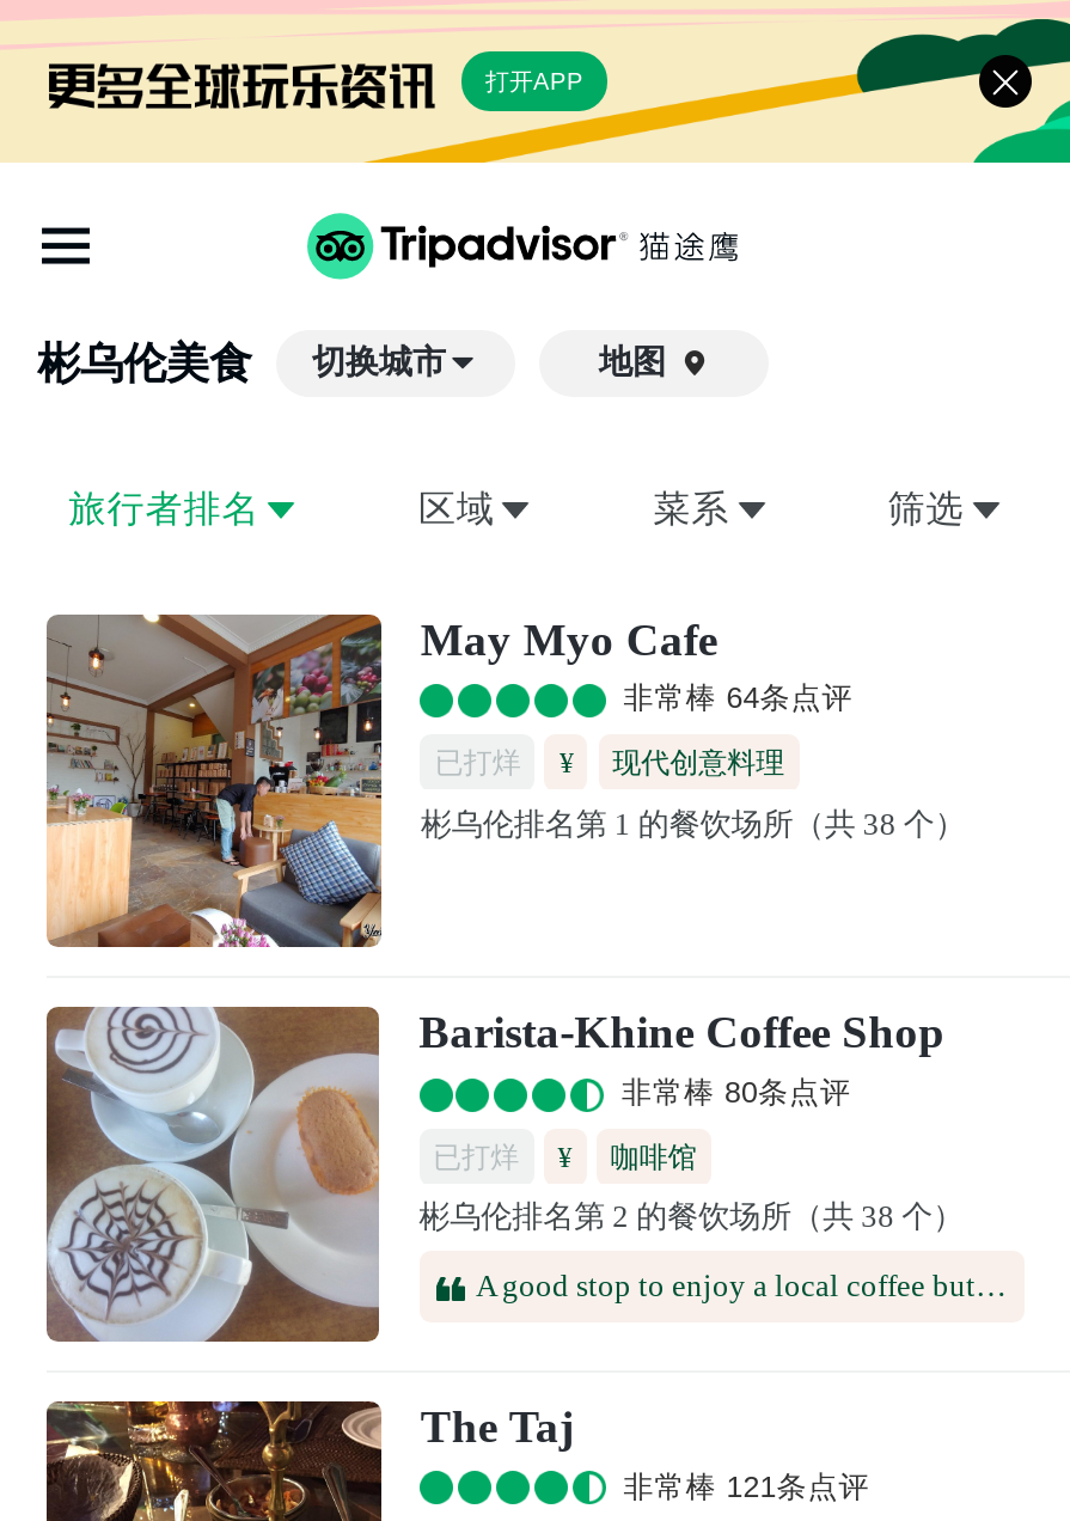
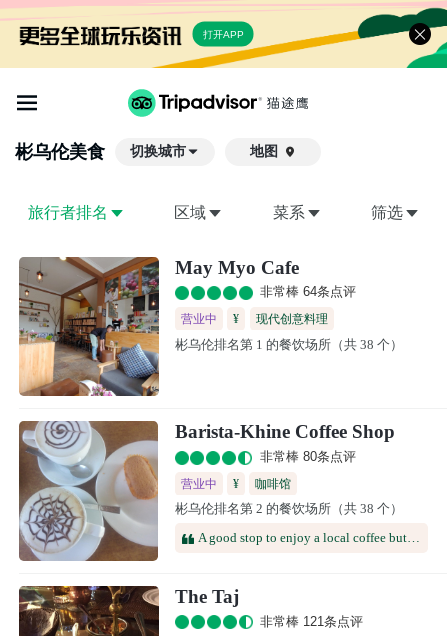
- 已打烊
+ 营业中

- 已打烊
+ 营业中
